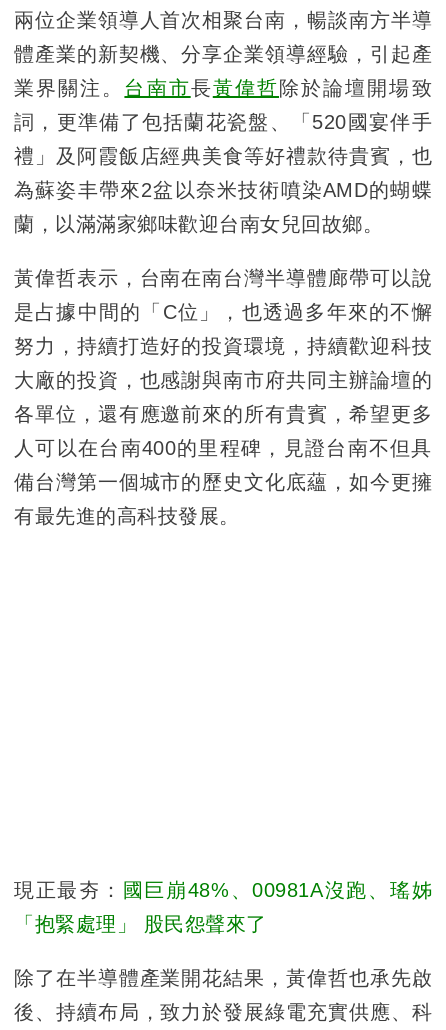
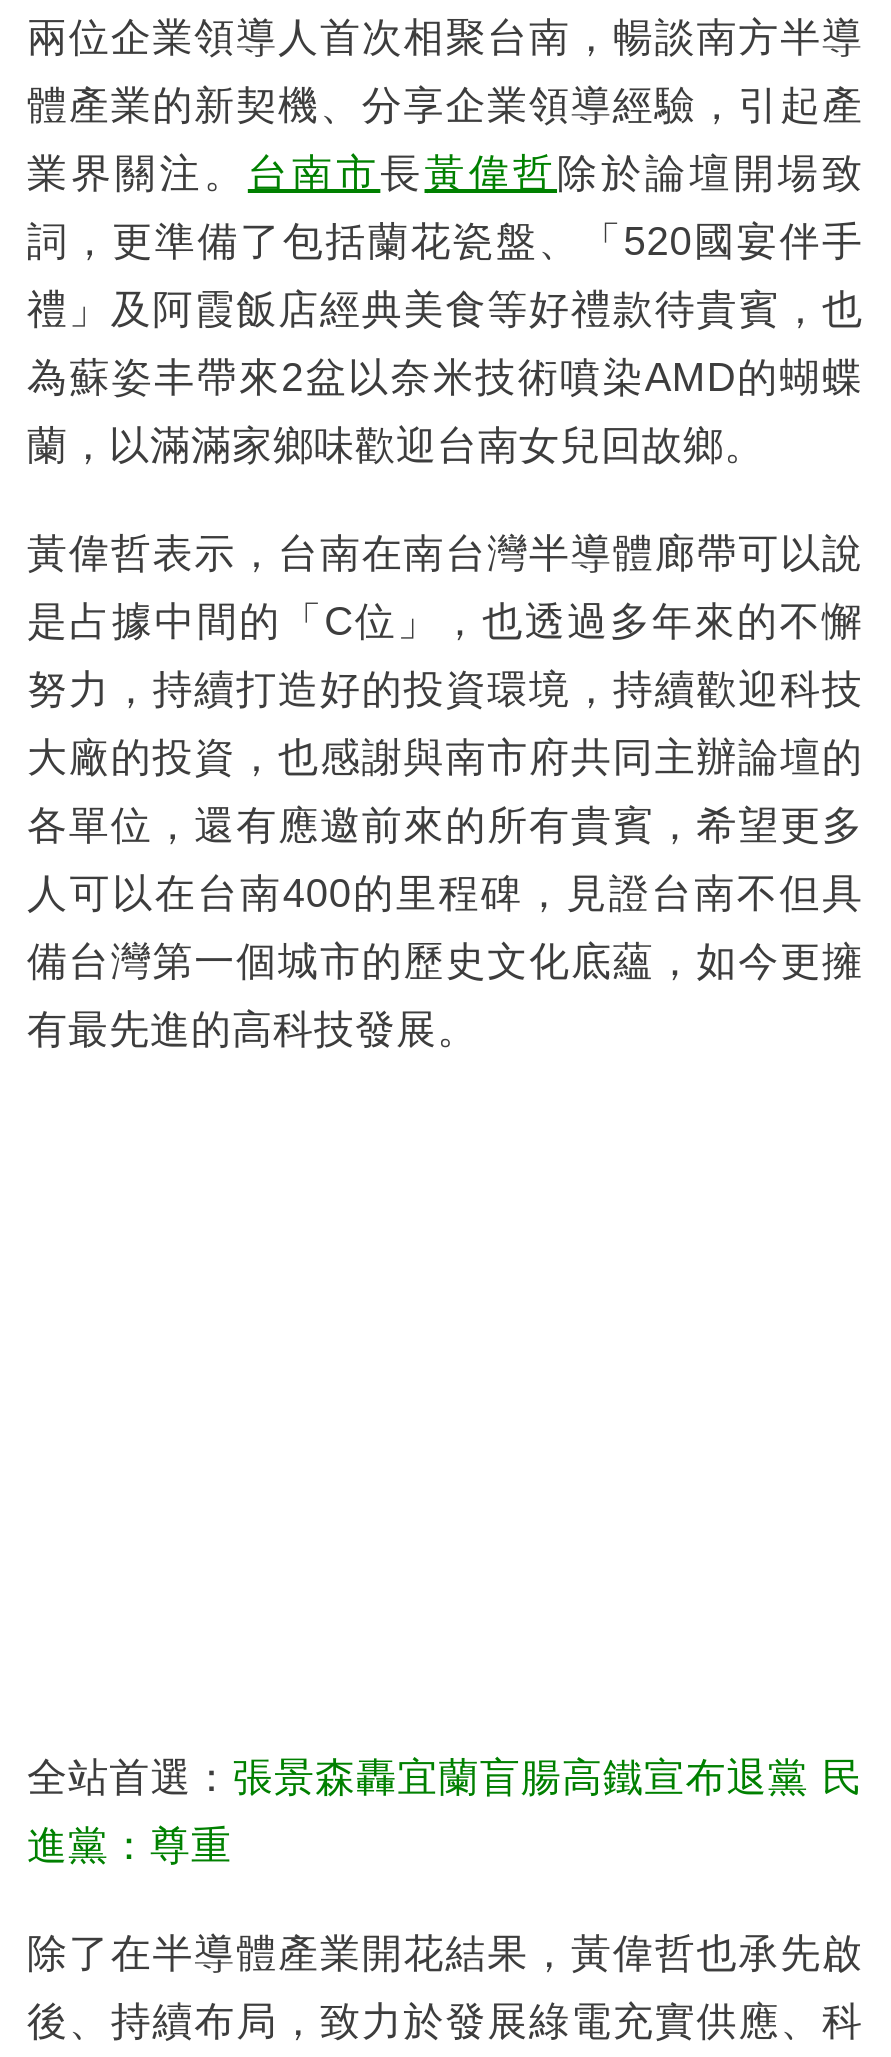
- 現正最夯：國巨崩48%、00981A沒跑、瑤姊
+ 全站首選：張景森轟宜蘭盲腸高鐵宣布退黨 民

- 「抱緊處理」 股民怨聲來了
+ 進黨：尊重
